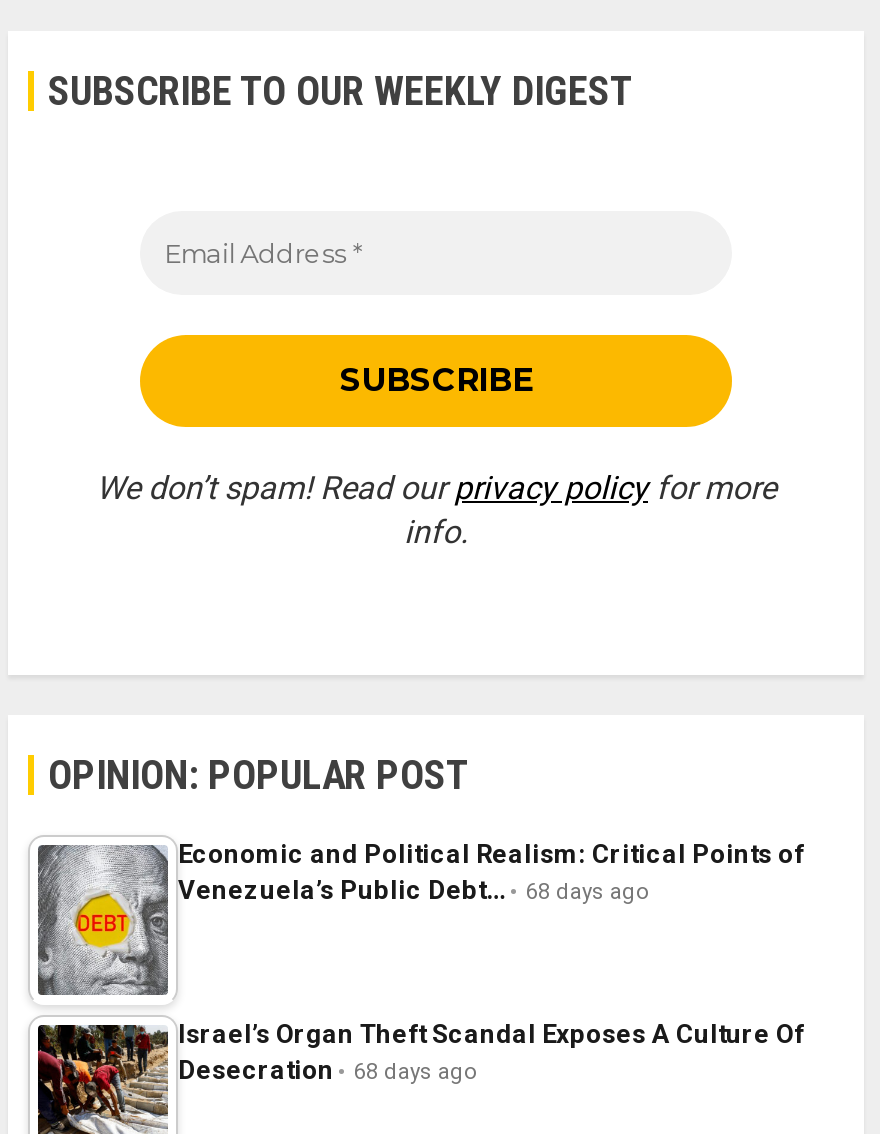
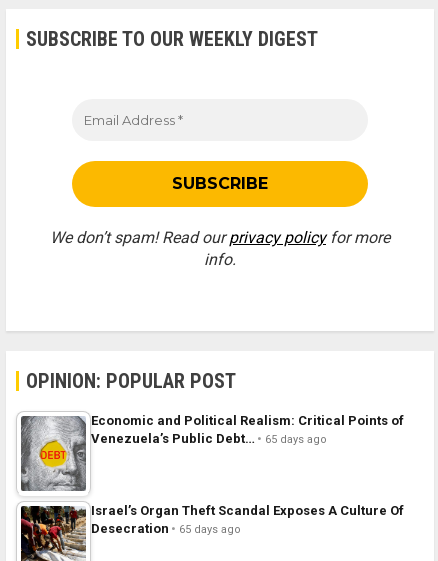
- Venezuela’s Public Debt… 68 days ago
+ Venezuela’s Public Debt… 65 days ago

- Desecration 68 days ago
+ Desecration 65 days ago
